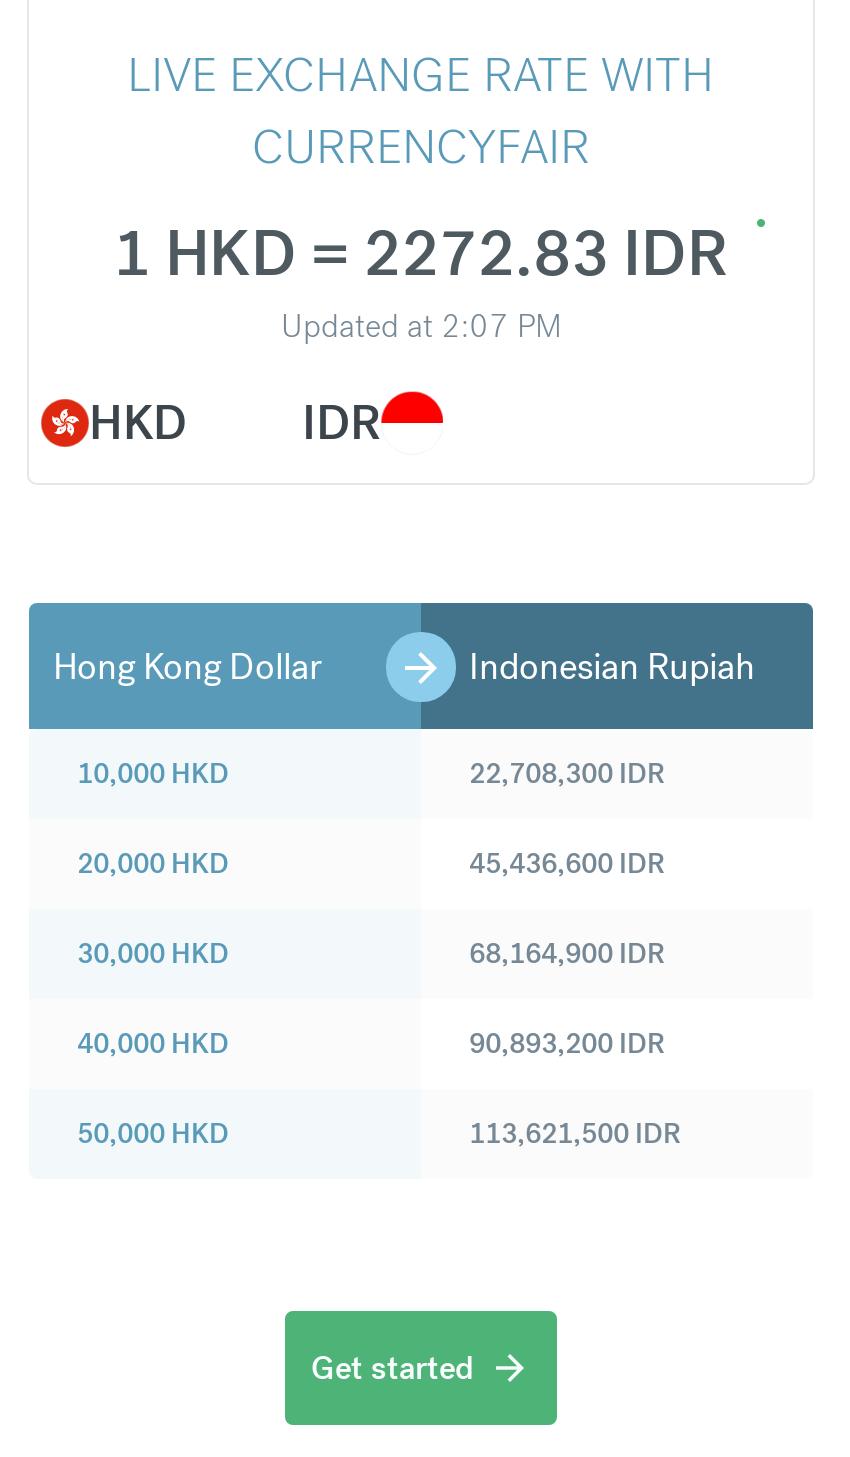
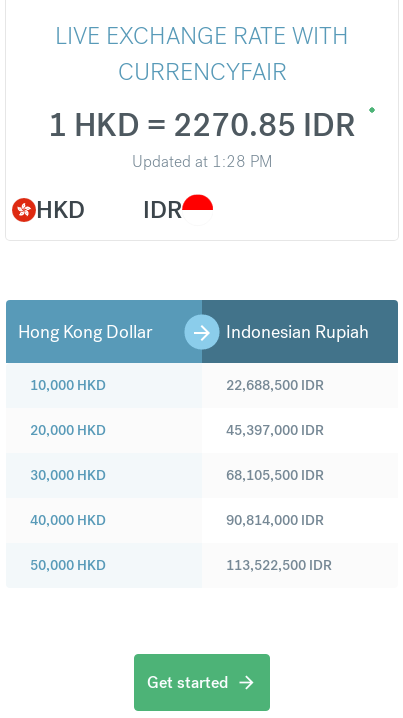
- 1 HKD = 2272.83 IDR
+ 1 HKD = 2270.85 IDR

- Updated at 2:07 PM
+ Updated at 1:28 PM

- 22,708,300 IDR
+ 22,688,500 IDR

- 45,436,600 IDR
+ 45,397,000 IDR

- 68,164,900 IDR
+ 68,105,500 IDR

- 90,893,200 IDR
+ 90,814,000 IDR

- 113,621,500 IDR
+ 113,522,500 IDR
